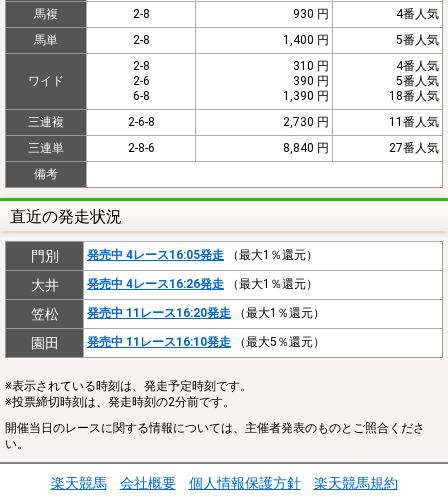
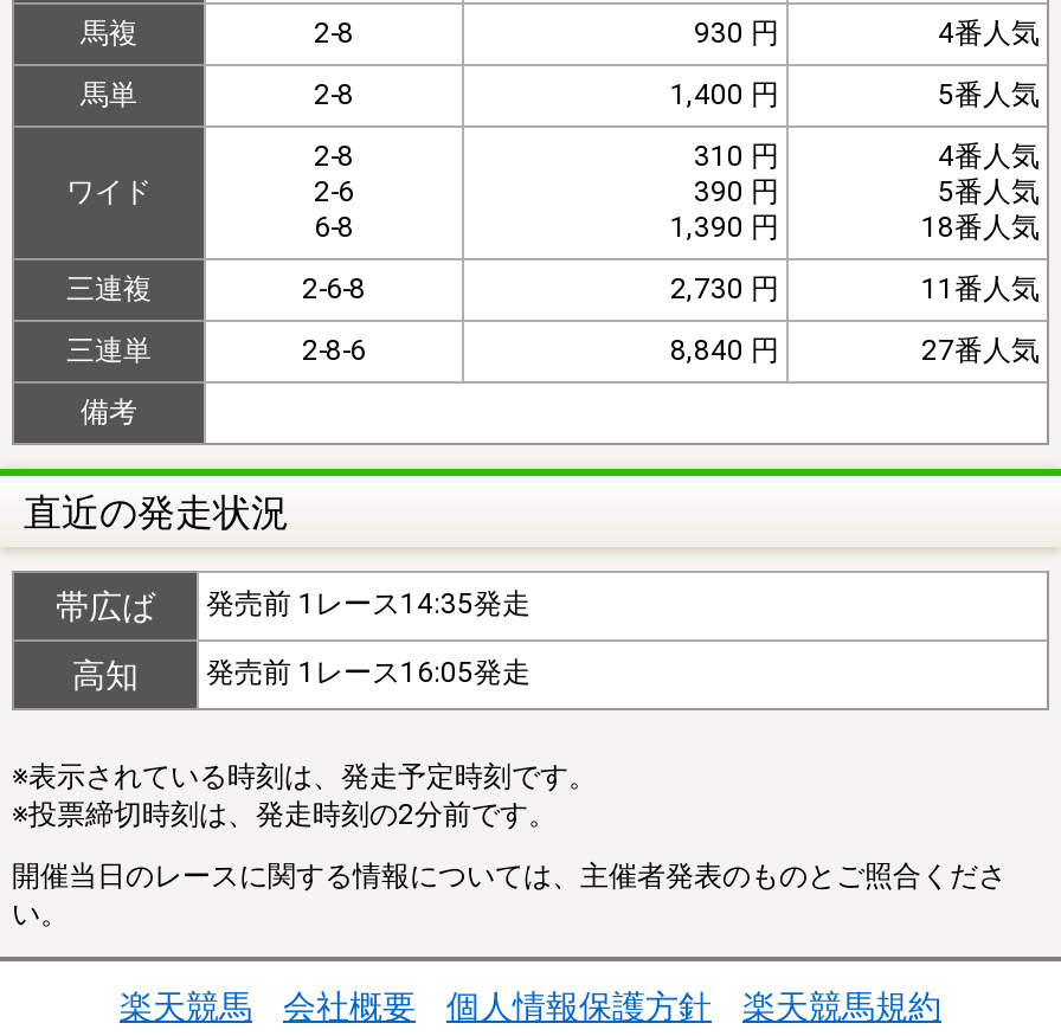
- 門別
- 発売中 4レース16:05発走（最大1％還元）
- 大井
- 発売中 4レース16:26発走（最大1％還元）
- 笠松
- 発売中 11レース16:20発走（最大1％還元）
- 園田
- 発売中 11レース16:10発走（最大5％還元）
+ 帯広ば
+ 発売前 1レース14:35発走
+ 高知
+ 発売前 1レース16:05発走
